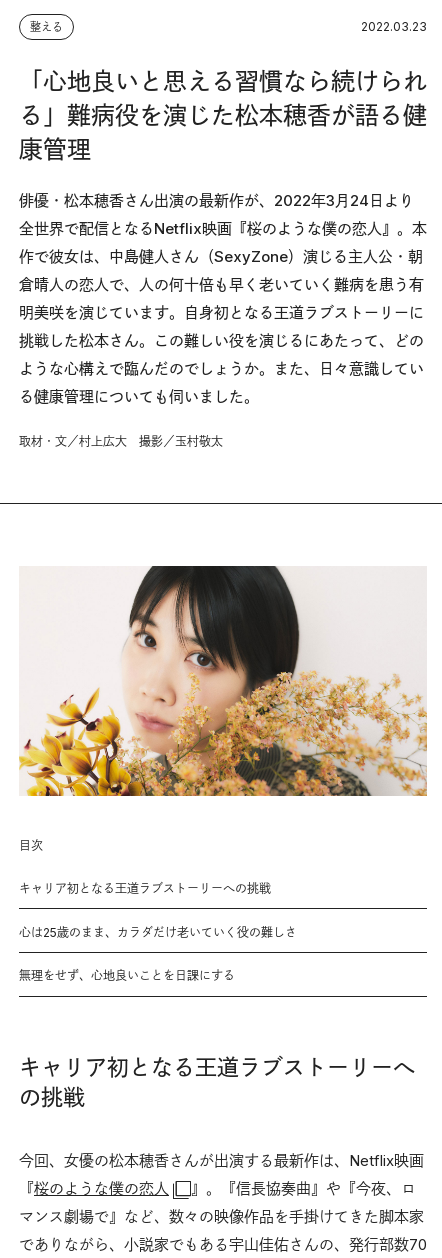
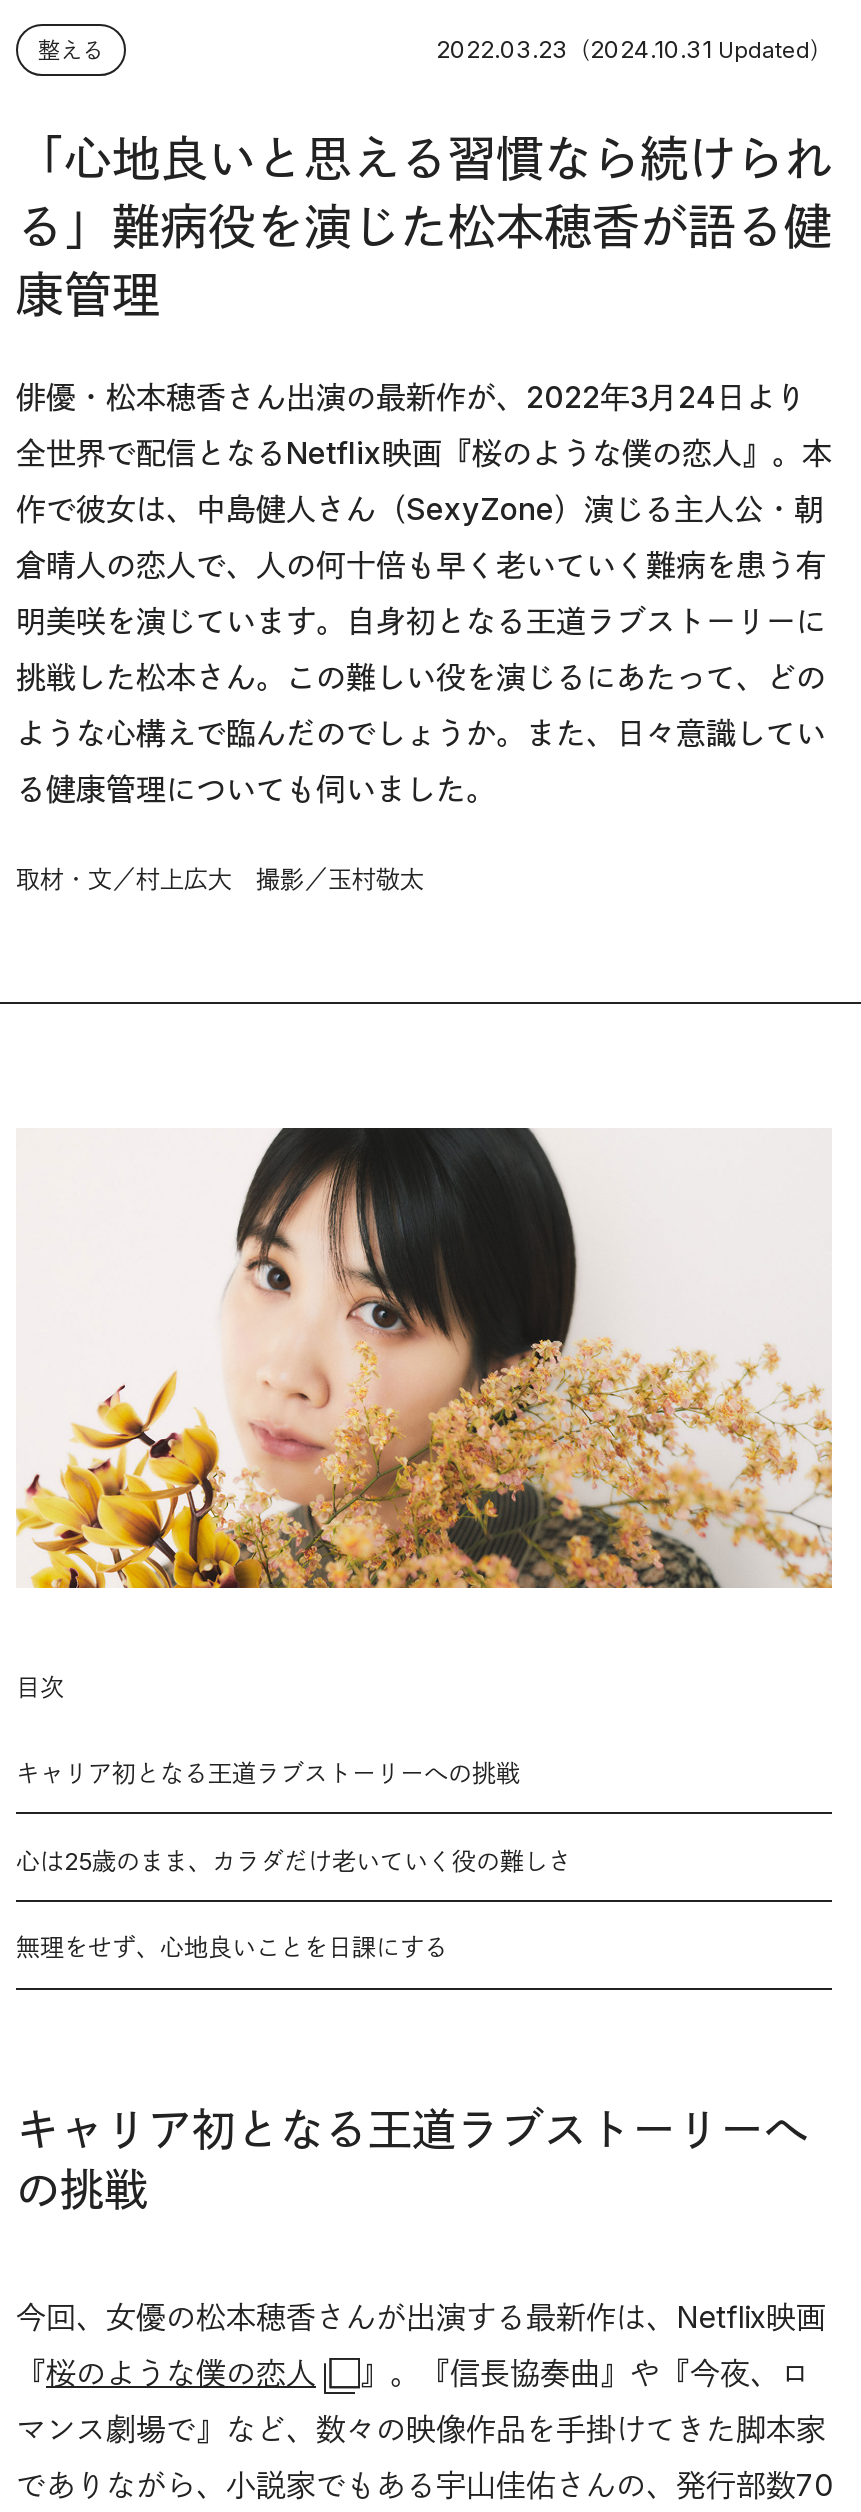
- 2022.03.23
+ 2022.03.23（2024.10.31 Updated）
